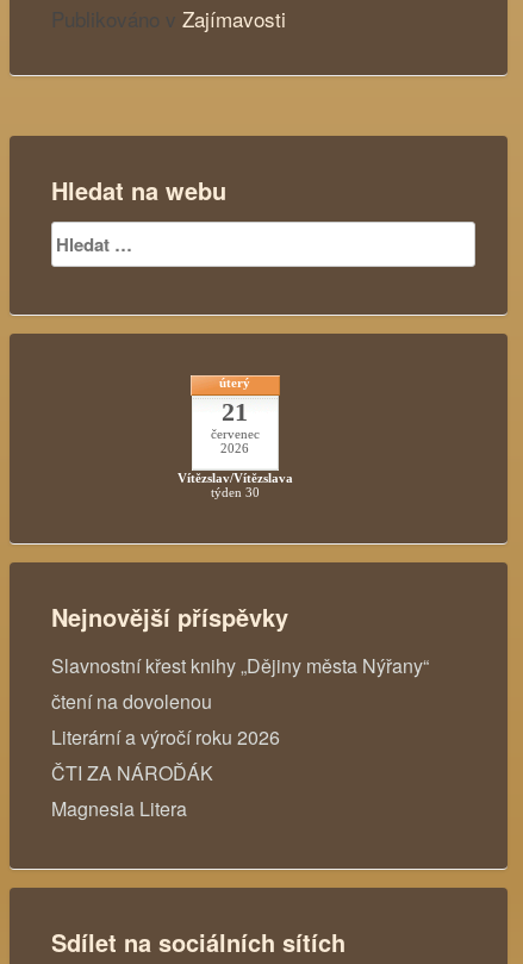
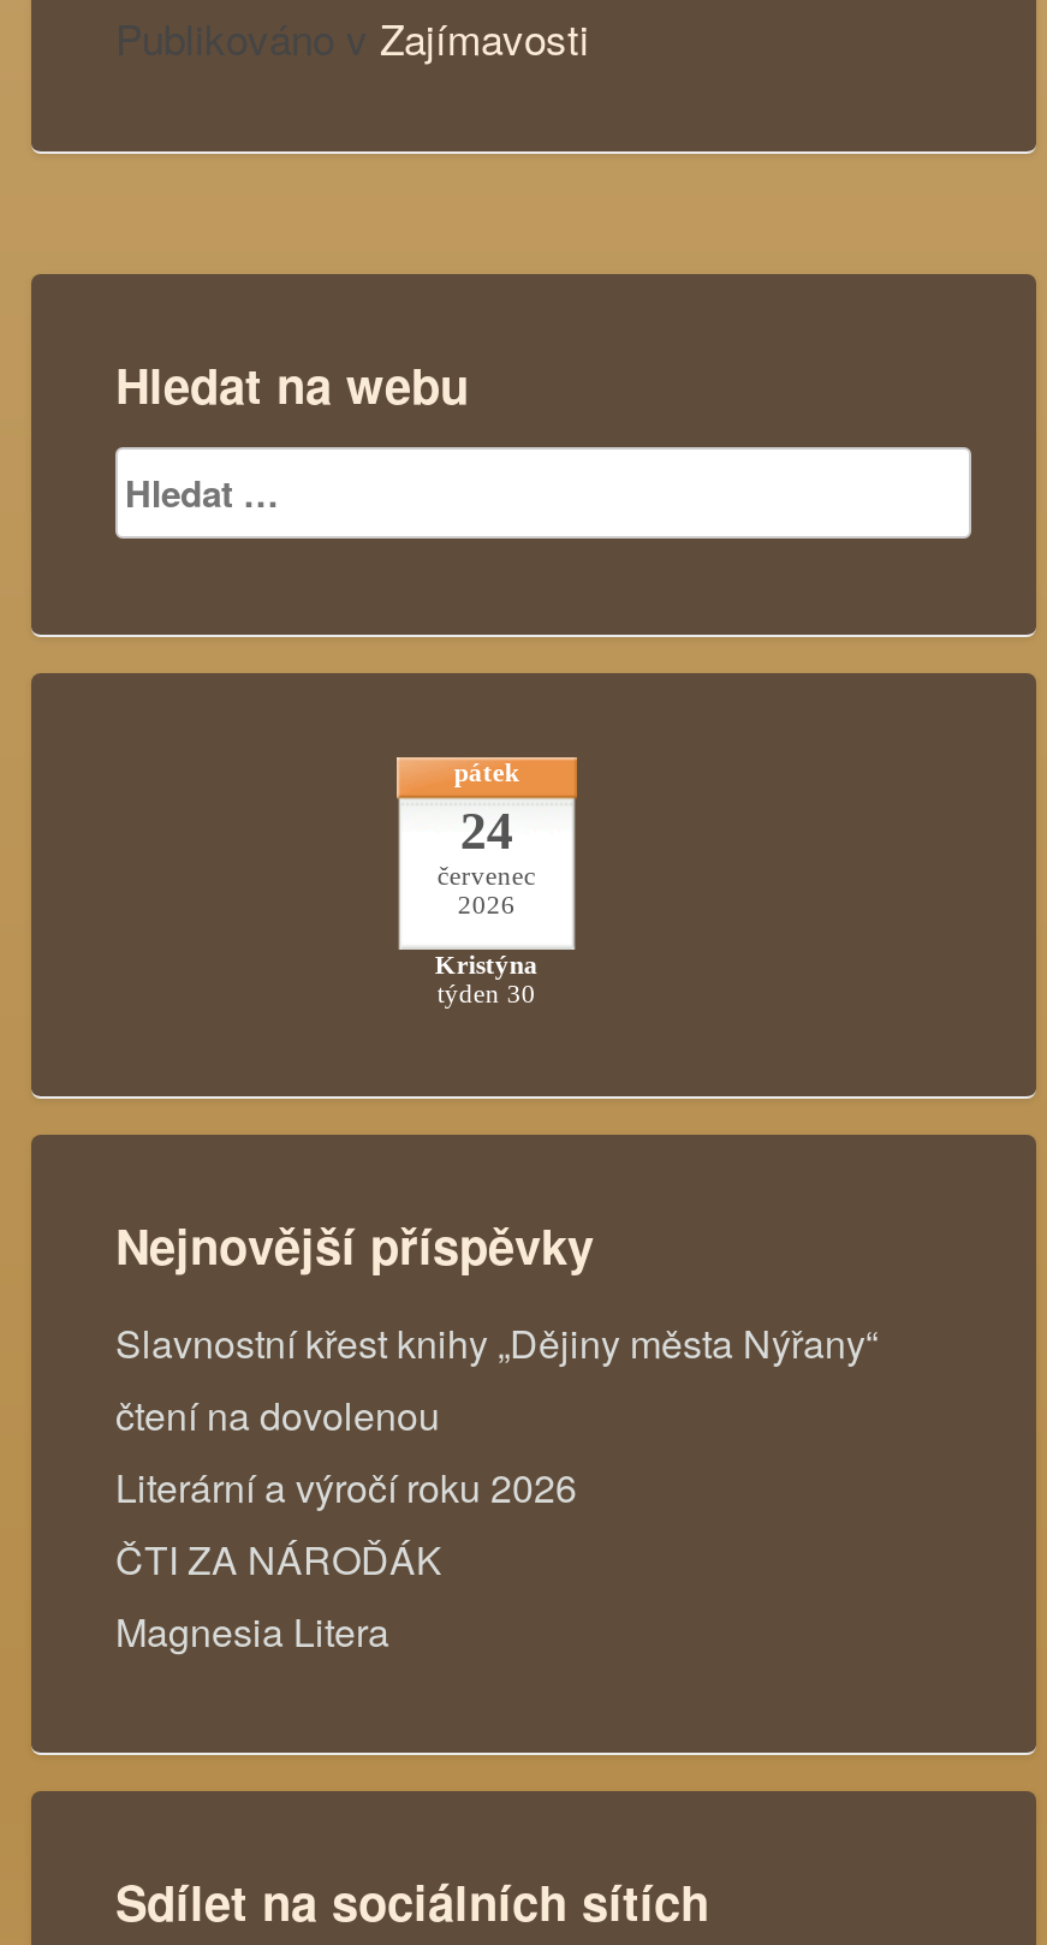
- úterý
- 21
+ pátek
+ 24

- Vítězslav/Vítězslava
+ Kristýna
